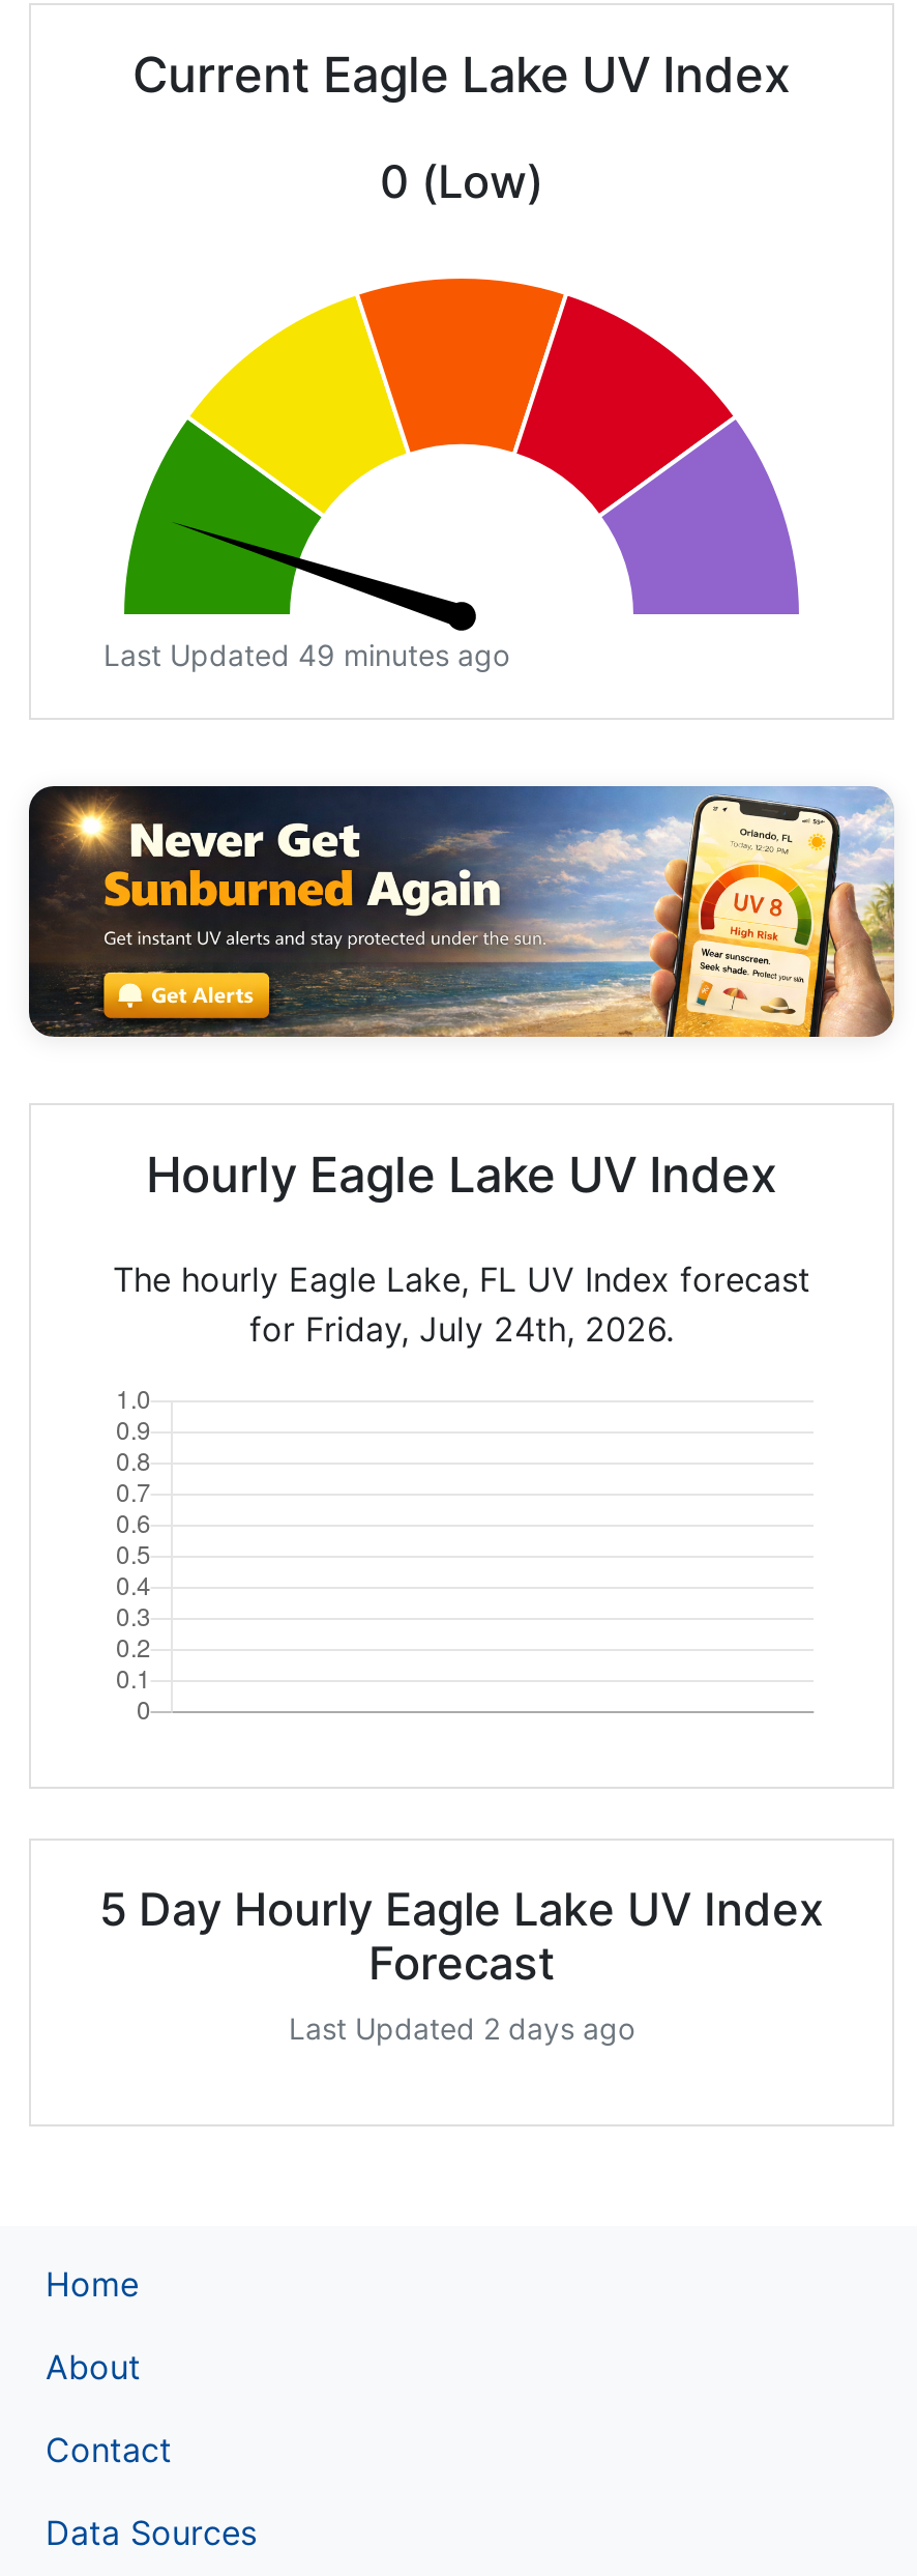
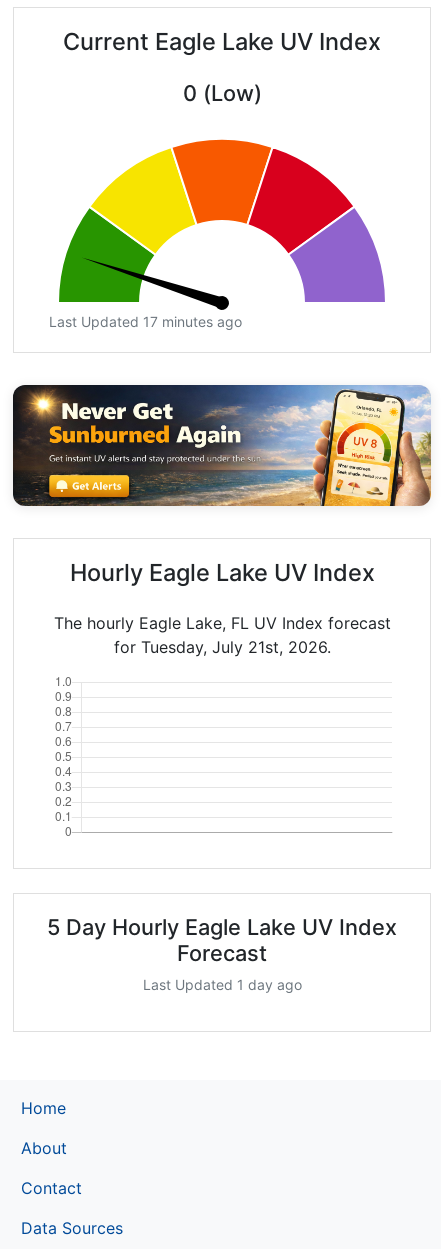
- Last Updated 49 minutes ago
+ Last Updated 17 minutes ago

- for Friday, July 24th, 2026.
+ for Tuesday, July 21st, 2026.

- Last Updated 2 days ago
+ Last Updated 1 day ago
